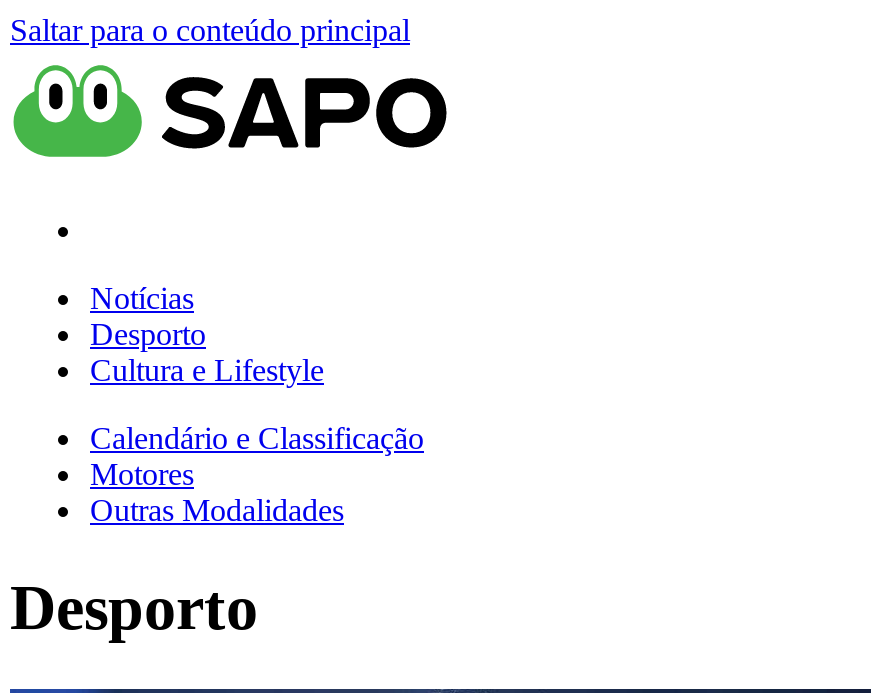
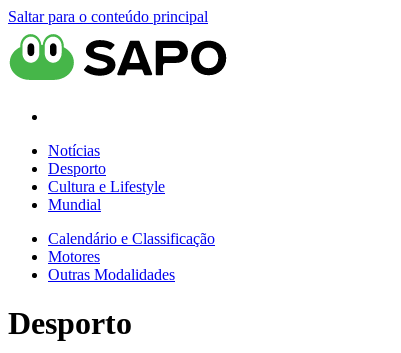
+ Mundial
